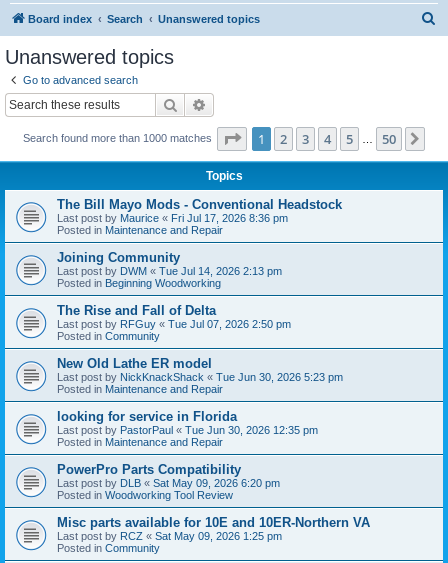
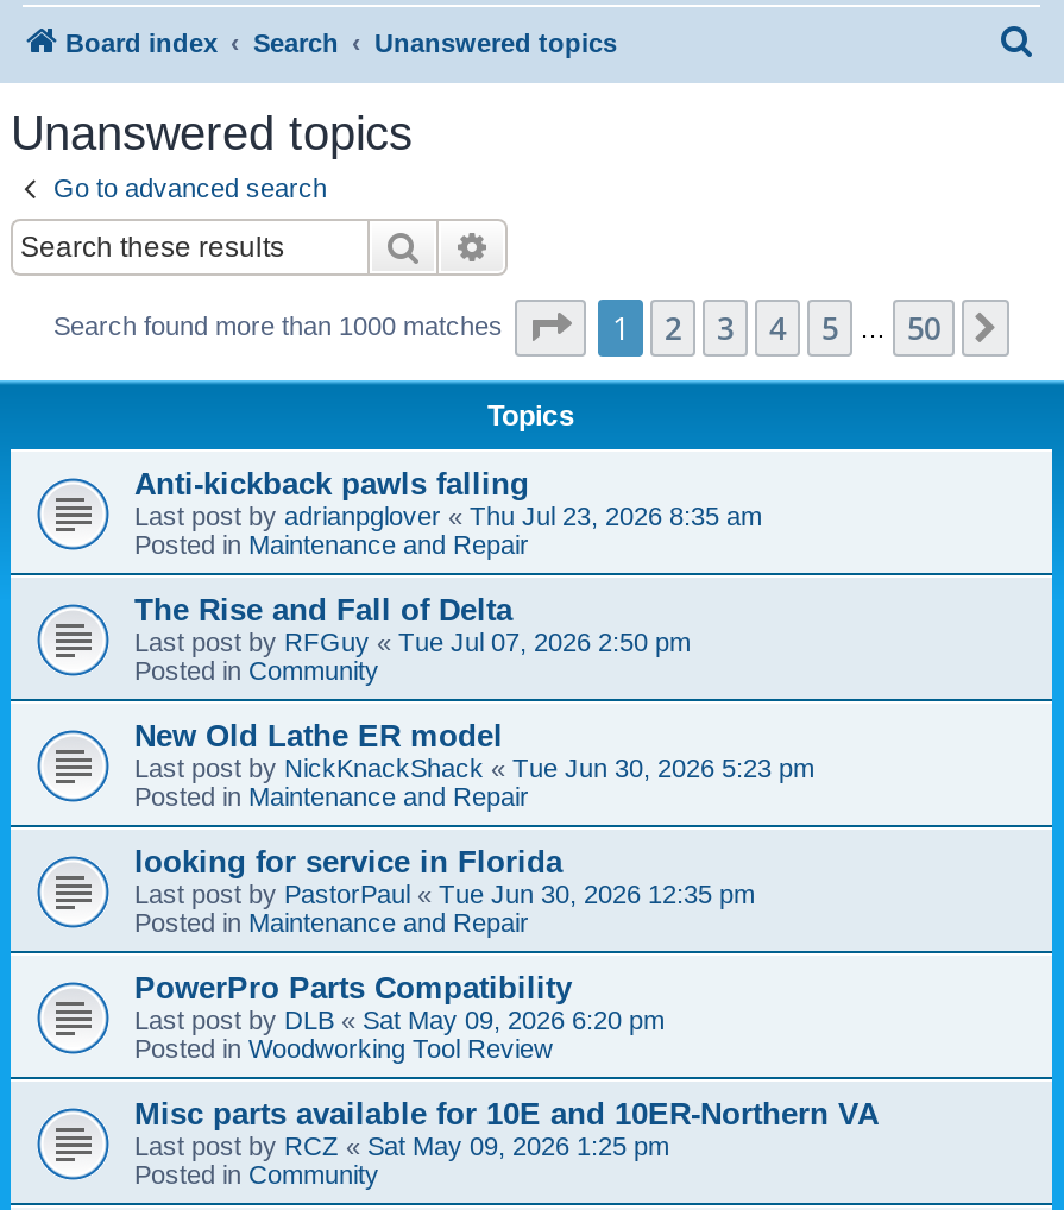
- The Bill Mayo Mods - Conventional Headstock
- Last post by Maurice «Fri Jul 17, 2026 8:36 pm
+ Anti-kickback pawls falling
+ Last post by adrianpglover «Thu Jul 23, 2026 8:35 am

- Joining Community
- Last post by DWM «Tue Jul 14, 2026 2:13 pm
- Posted in Beginning Woodworking
